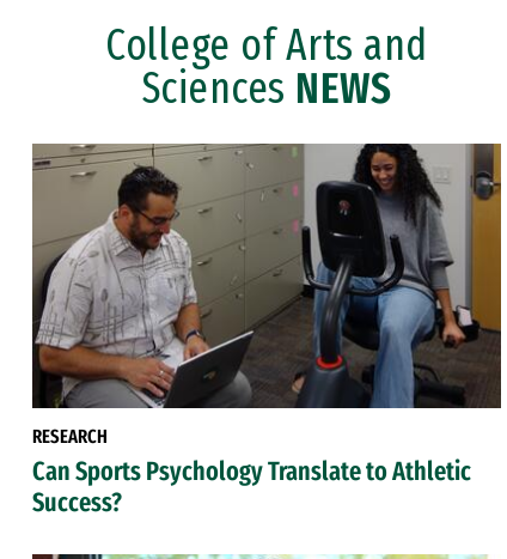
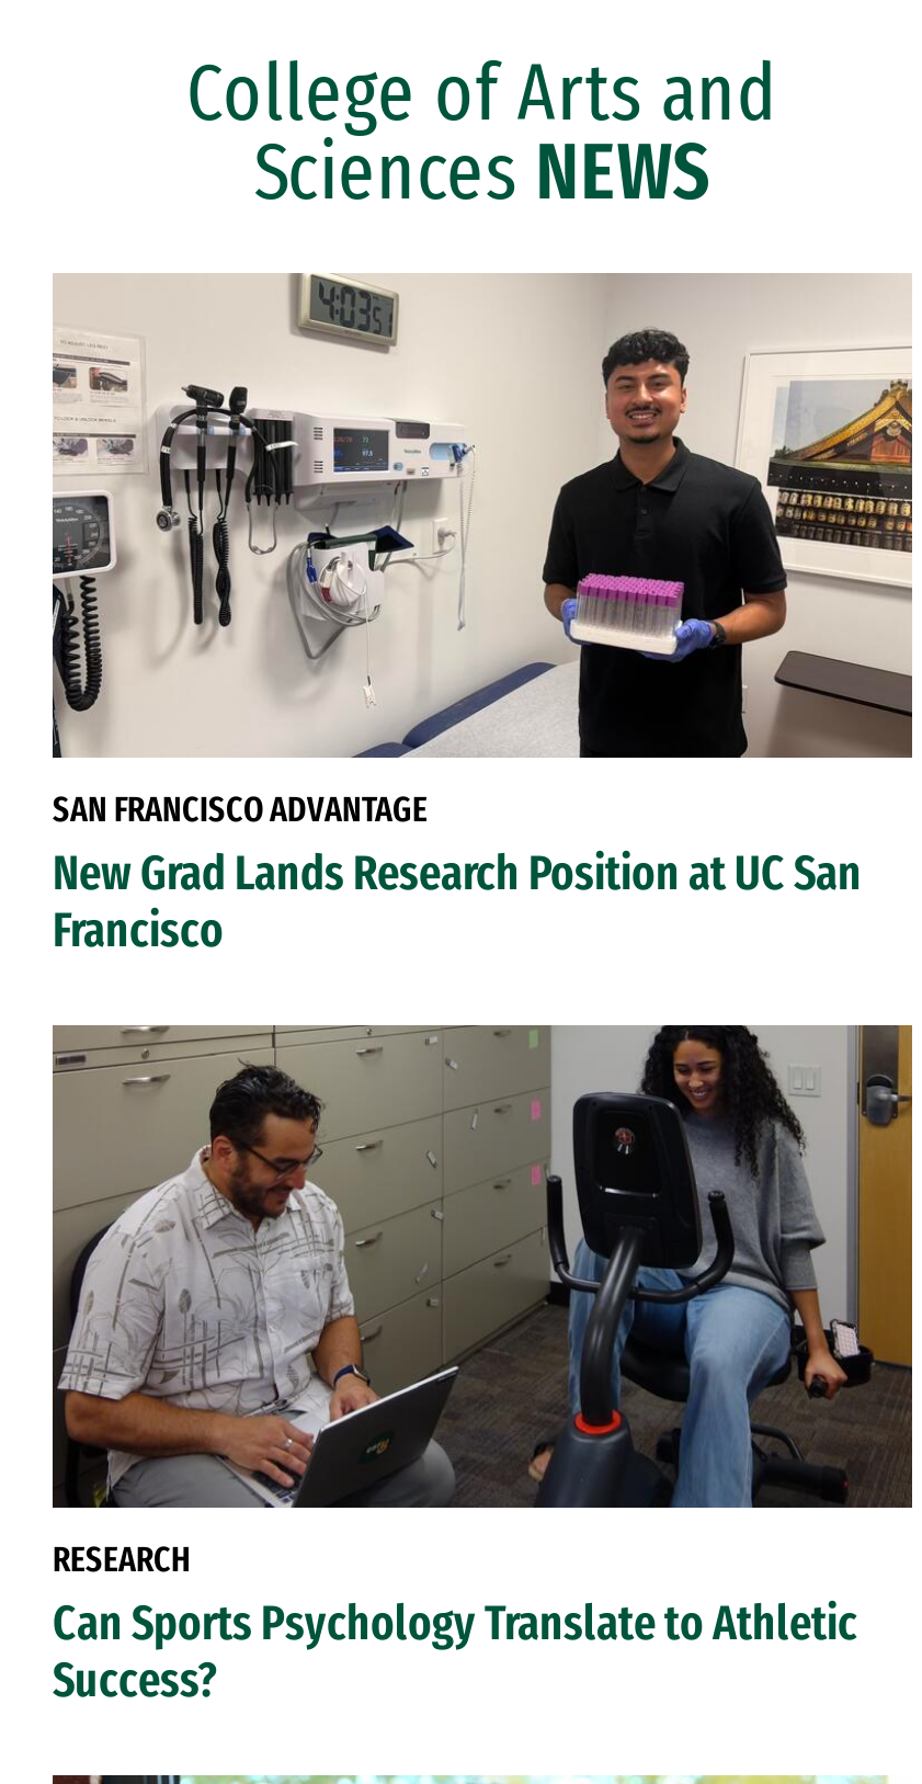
+ [image]
+ SAN FRANCISCO ADVANTAGE
+ New Grad Lands Research Position at UC San
+ Francisco
